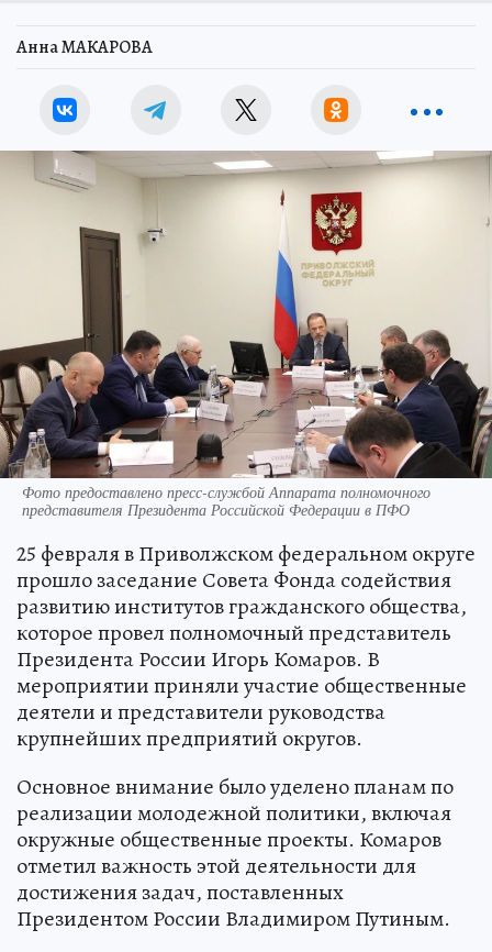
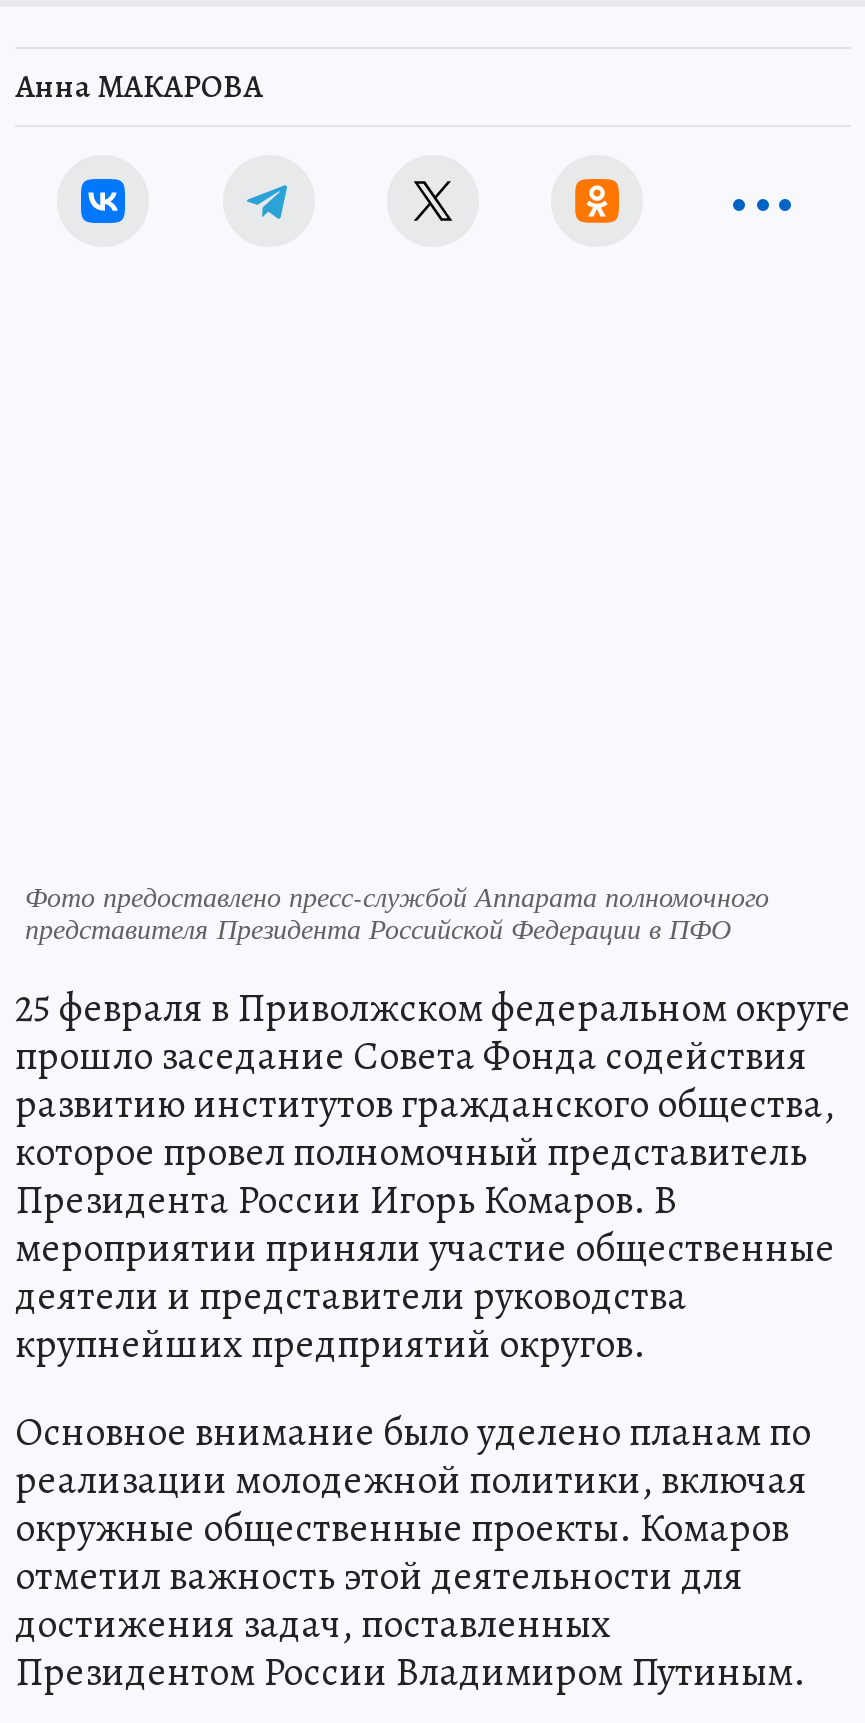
- [image]
